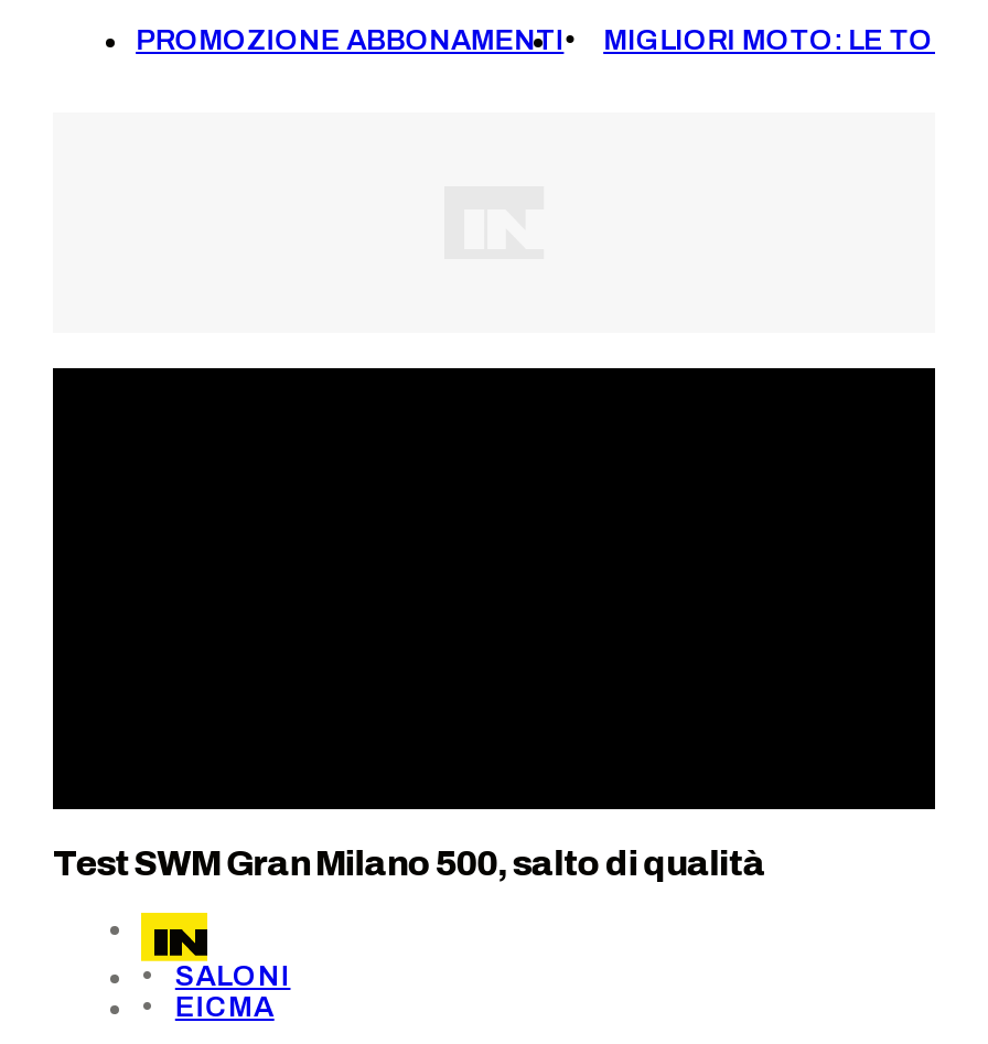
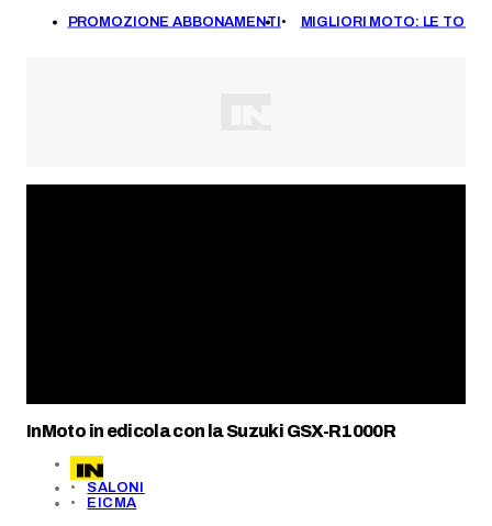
- Test SWM Gran Milano 500, salto di qualità
+ InMoto in edicola con la Suzuki GSX-R1000R
